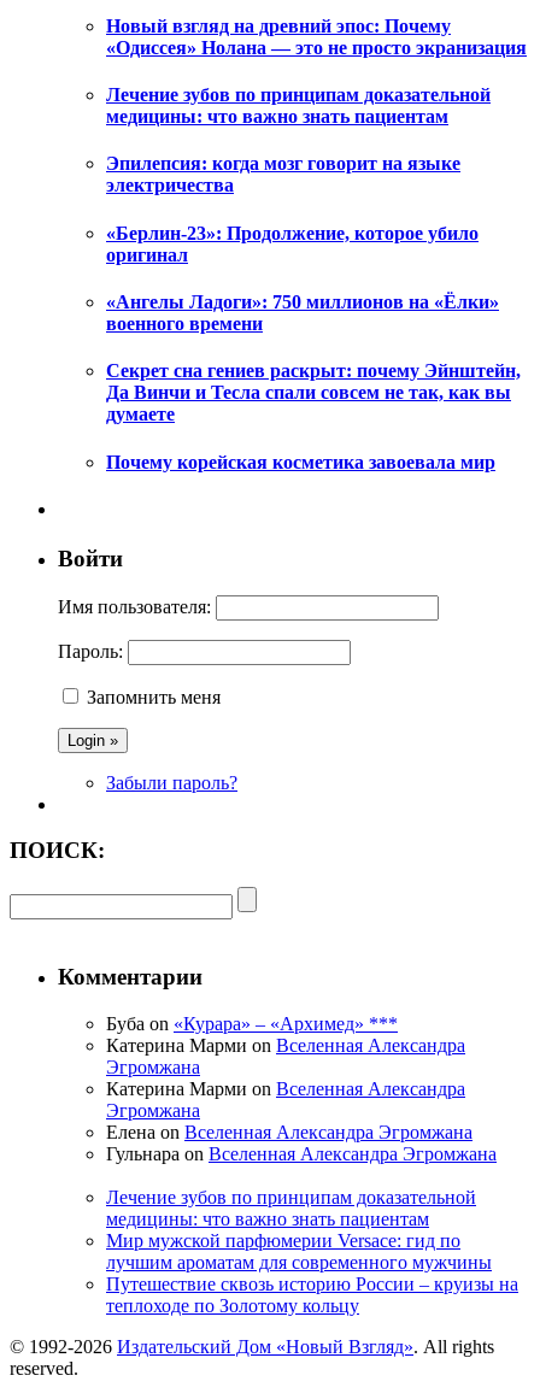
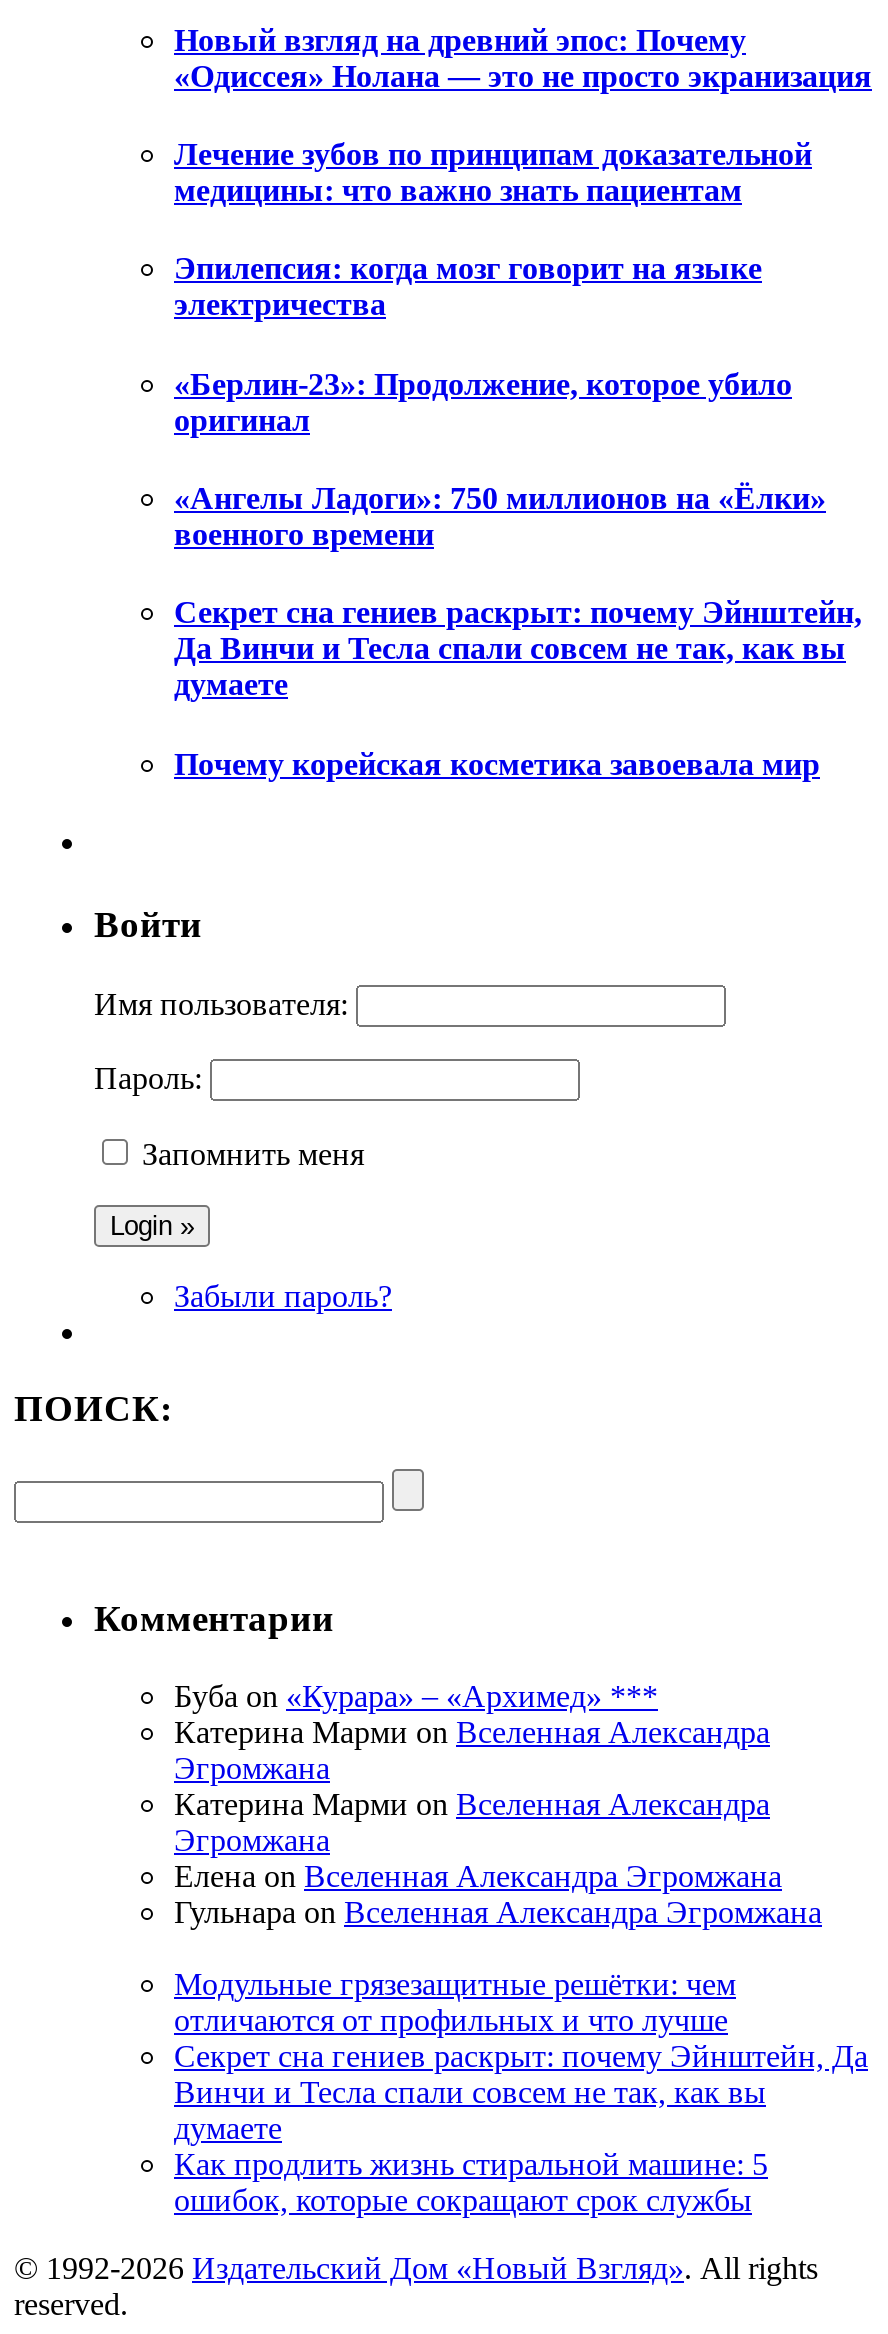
- Лечение зубов по принципам доказательной
- медицины: что важно знать пациентам
- Мир мужской парфюмерии Versace: гид по
- лучшим ароматам для современного мужчины
- Путешествие сквозь историю России – круизы на
- теплоходе по Золотому кольцу
+ Модульные грязезащитные решётки: чем
+ отличаются от профильных и что лучше
+ Секрет сна гениев раскрыт: почему Эйнштейн, Да
+ Винчи и Тесла спали совсем не так, как вы
+ думаете
+ Как продлить жизнь стиральной машине: 5
+ ошибок, которые сокращают срок службы
